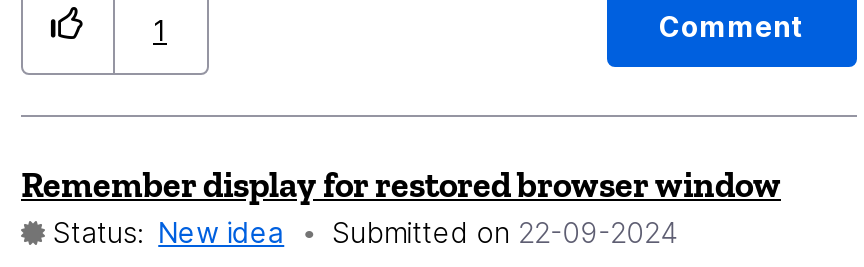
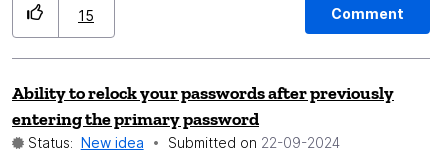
- 1
+ 15

- Remember display for restored browser window
+ Ability to relock your passwords after previously
+ entering the primary password
